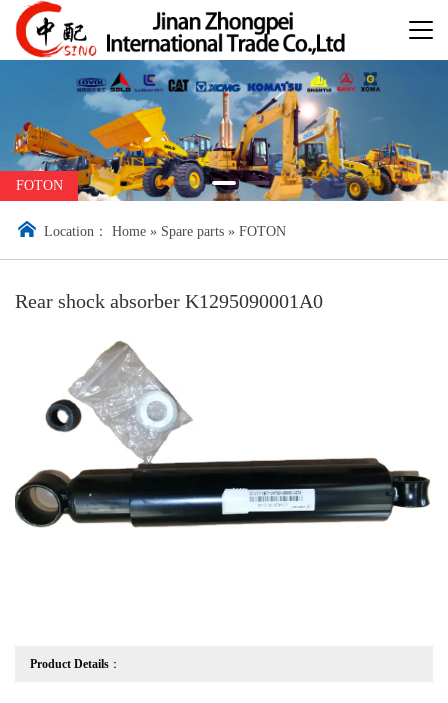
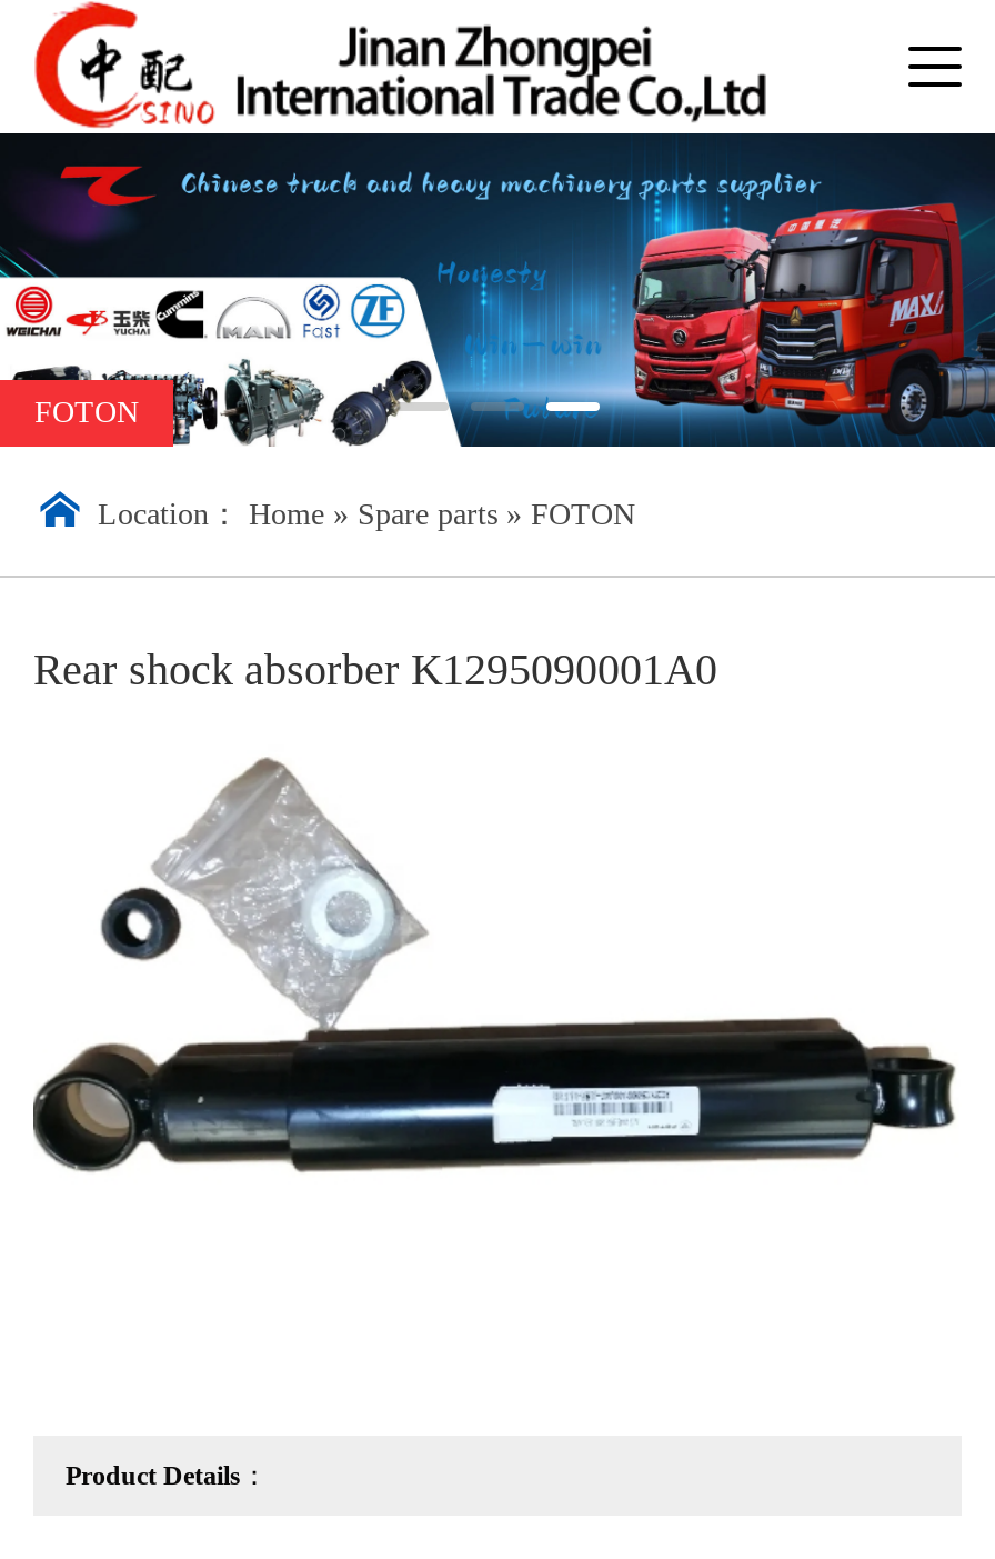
- [image]
+ [image]
